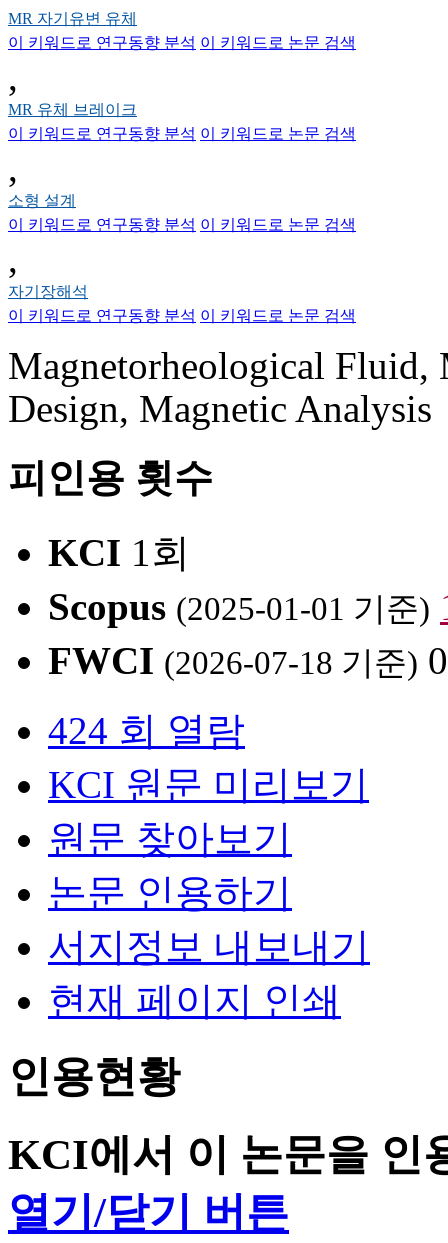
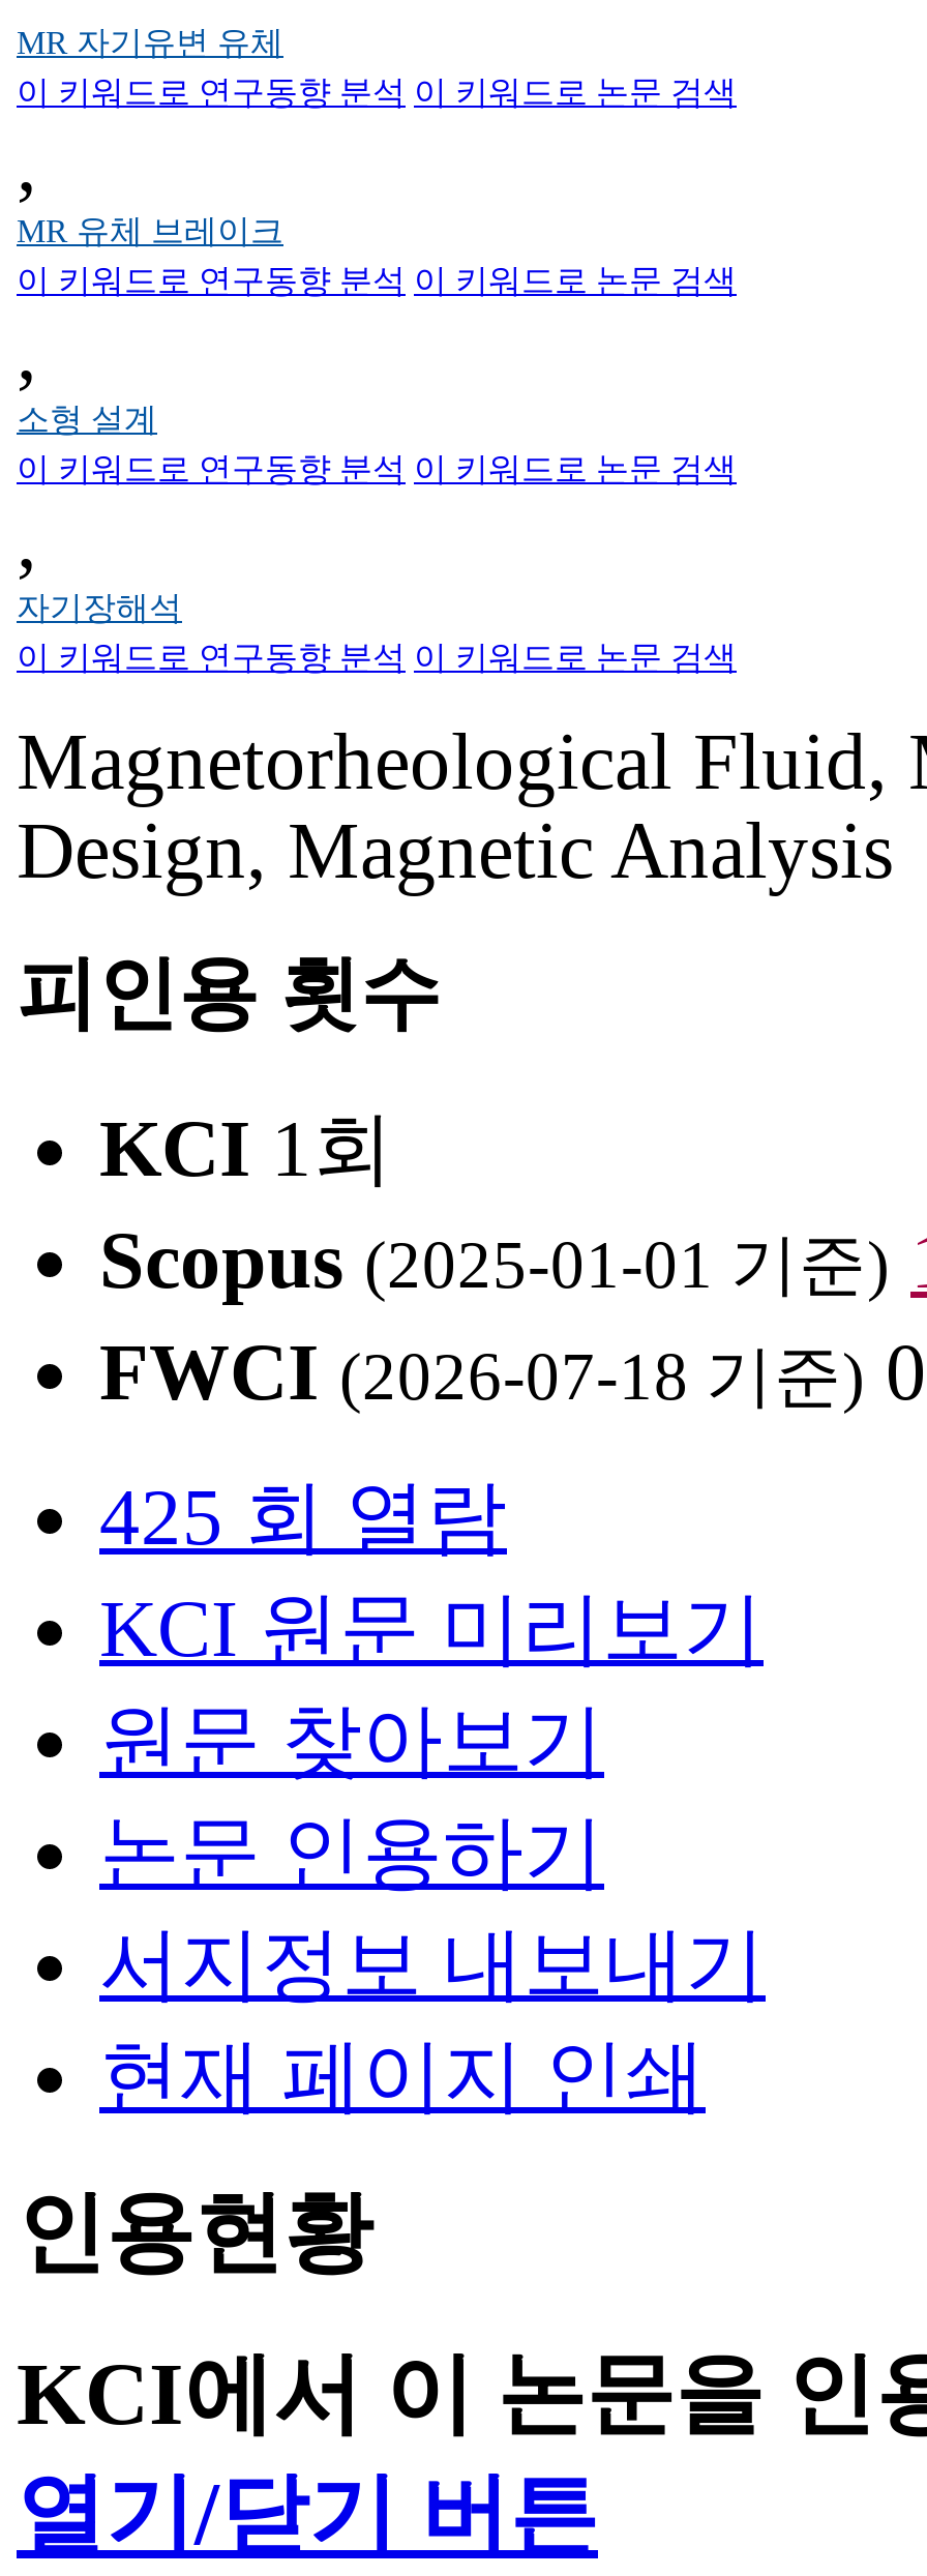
- 424 회 열람
+ 425 회 열람
